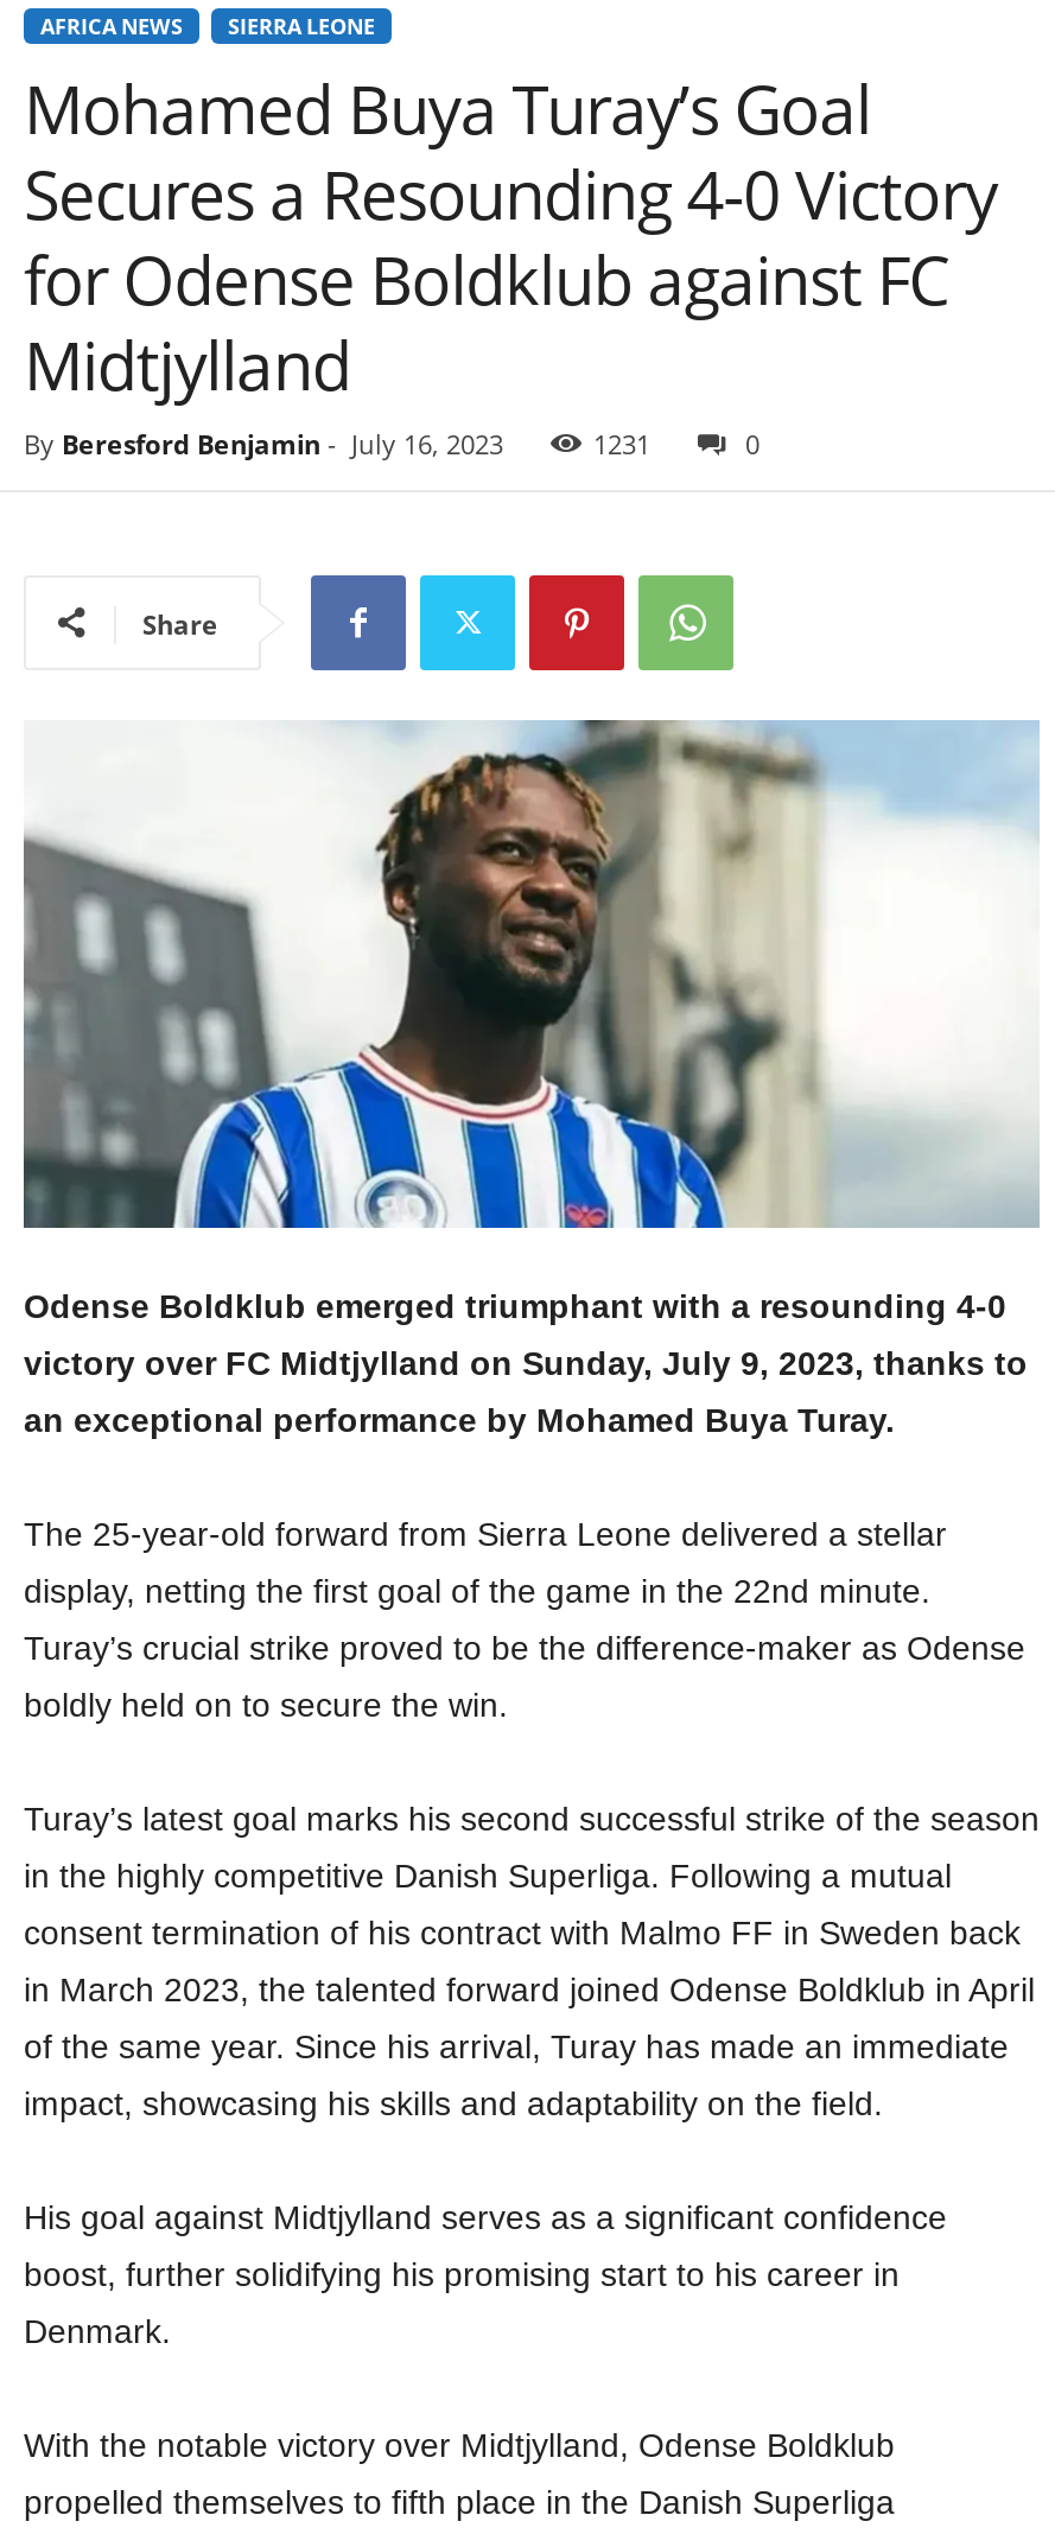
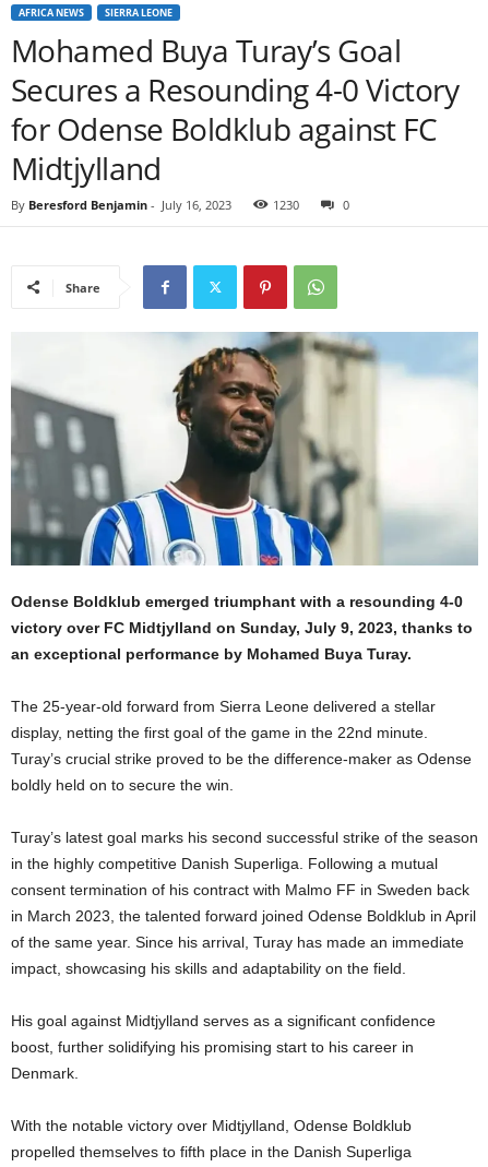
- 1231
+ 1230
